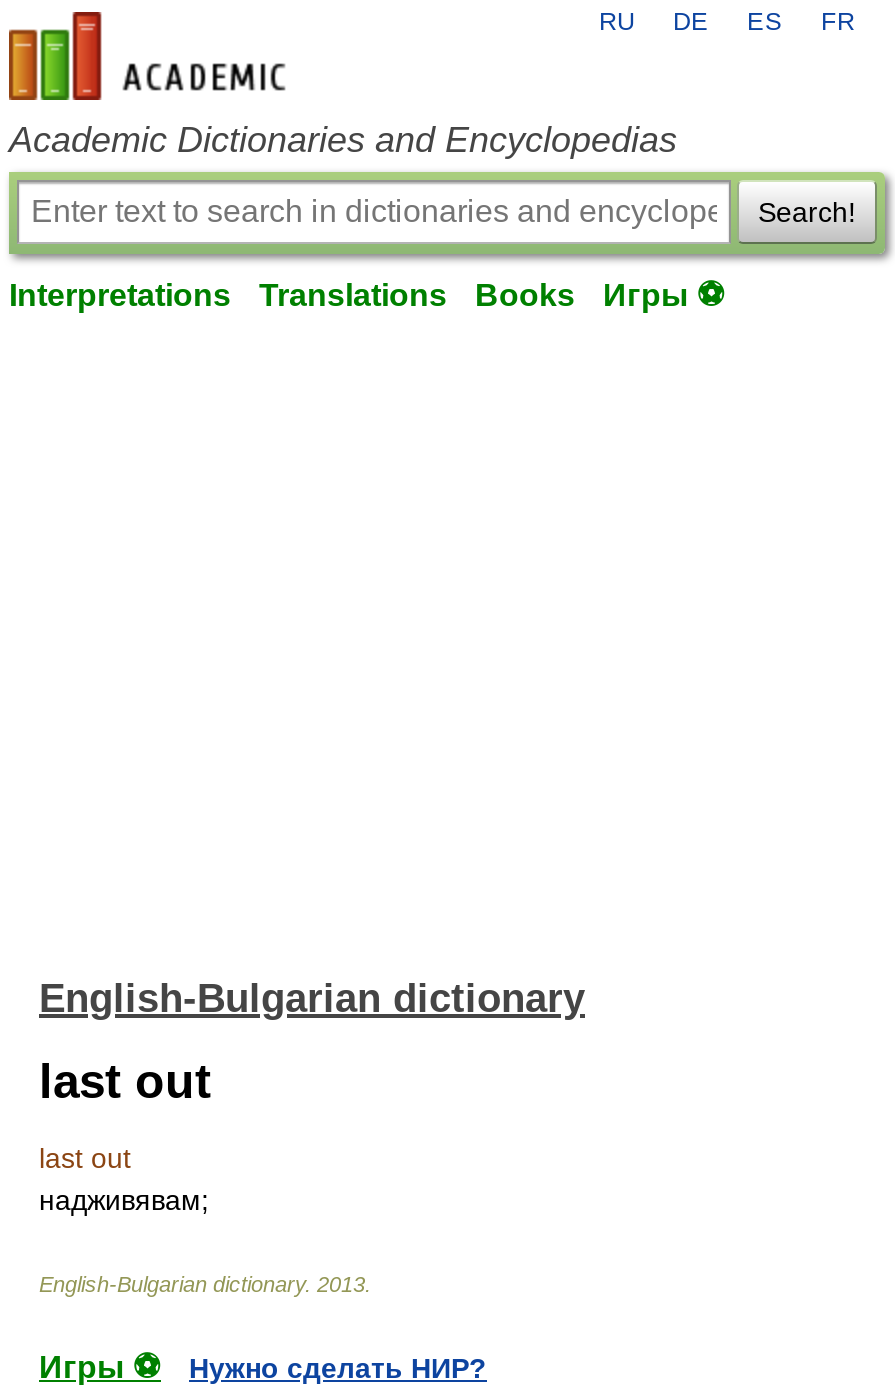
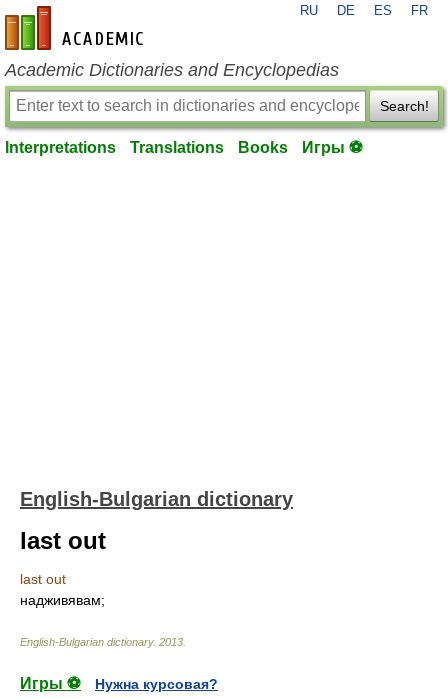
- Нужно сделать НИР?
+ Нужна курсовая?
